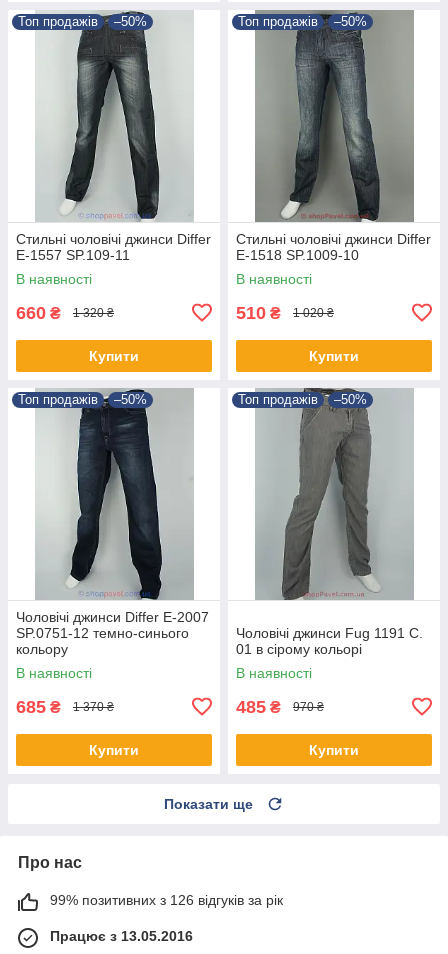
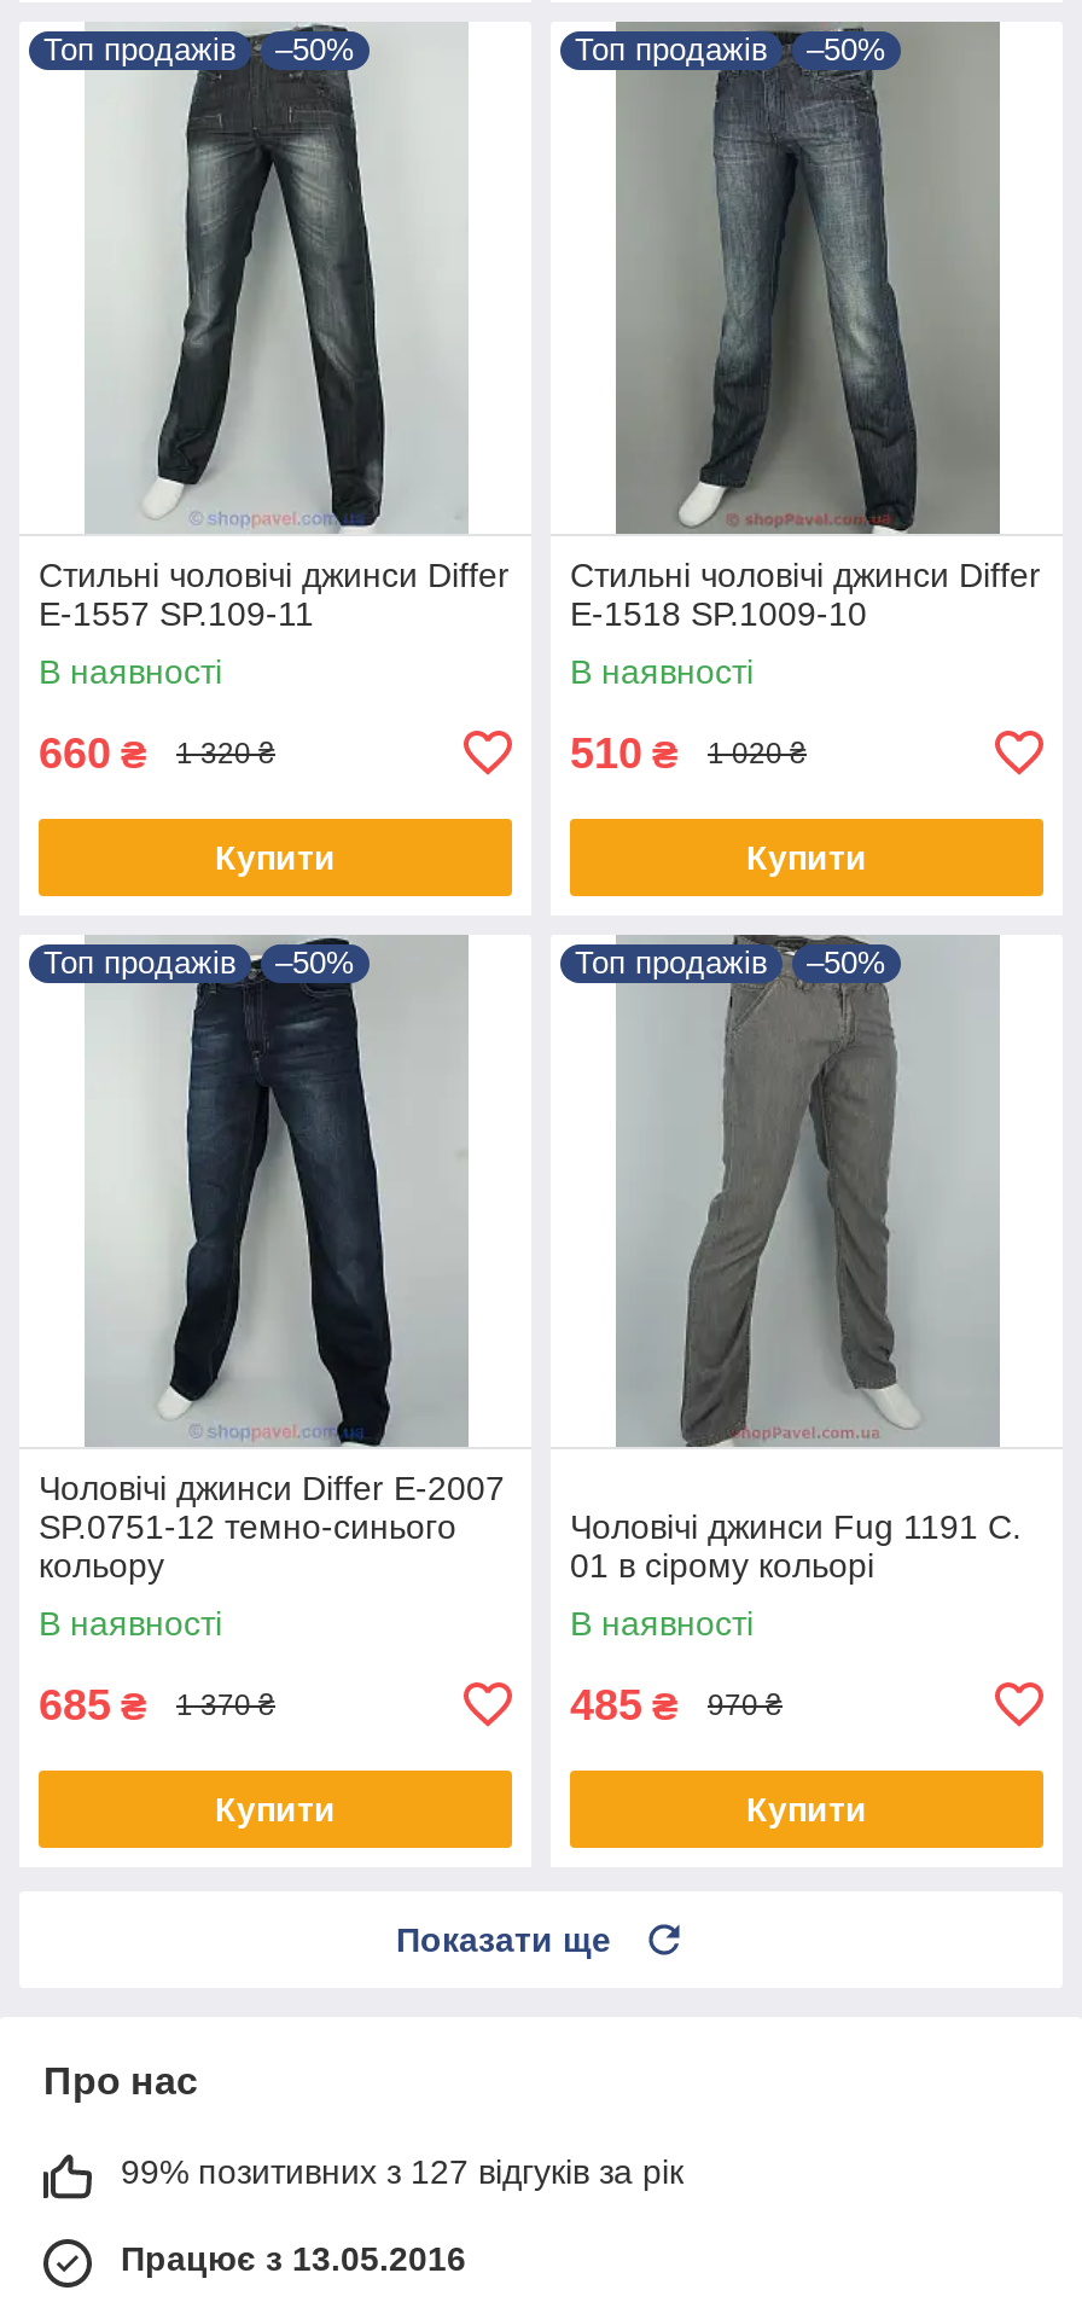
- 99% позитивних з 126 відгуків за рік
+ 99% позитивних з 127 відгуків за рік
